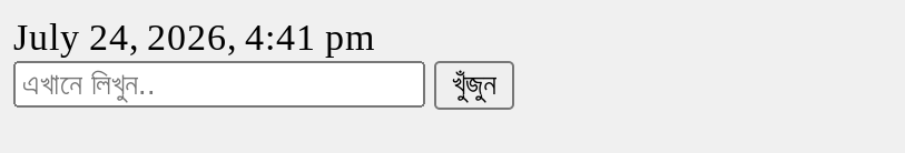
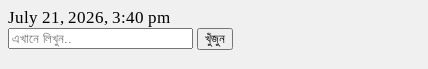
- July 24, 2026, 4:41 pm
+ July 21, 2026, 3:40 pm
